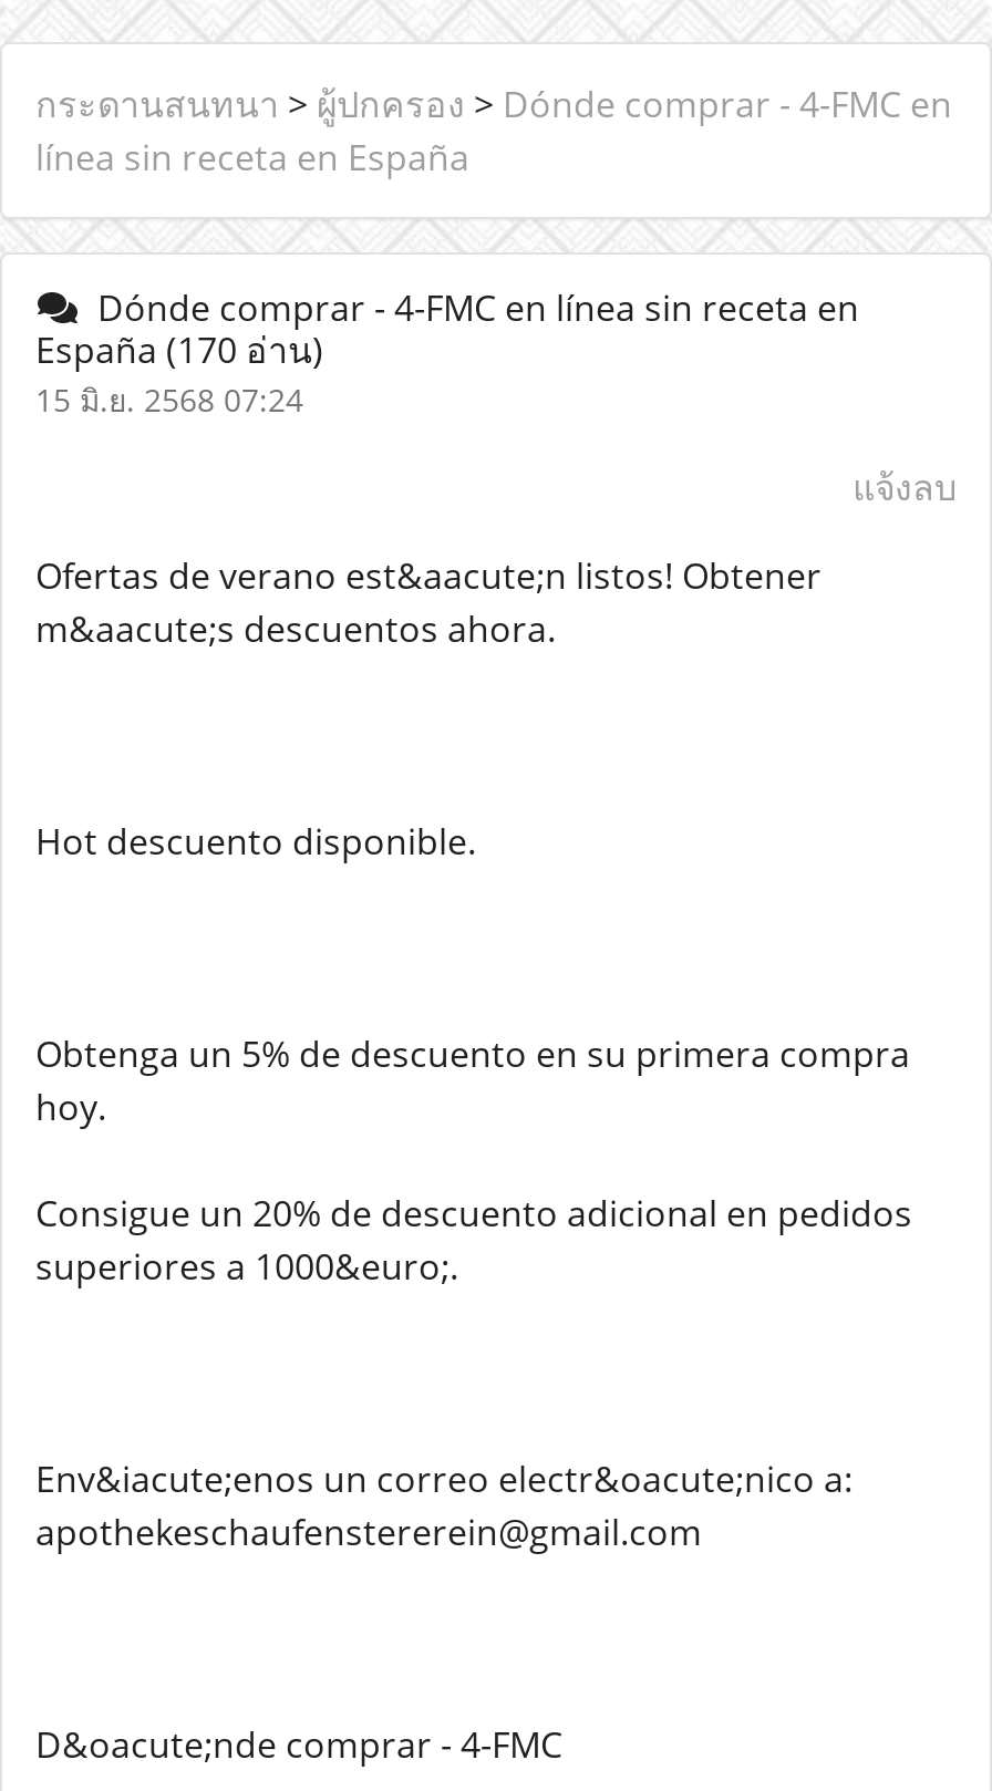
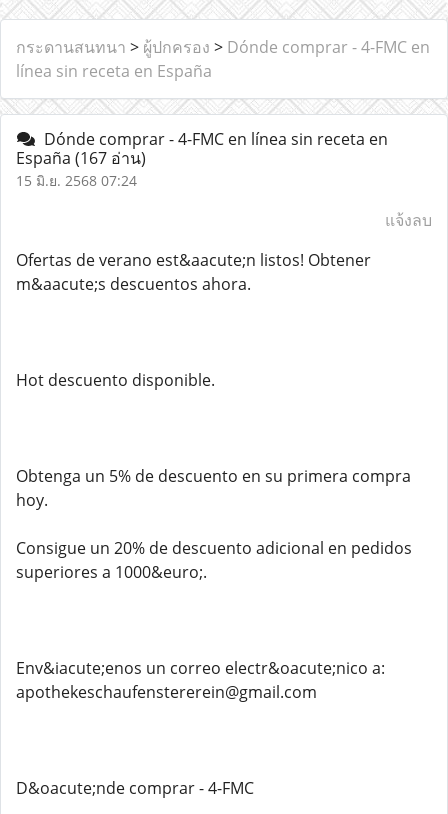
- España (170 อ่าน)
+ España (167 อ่าน)
